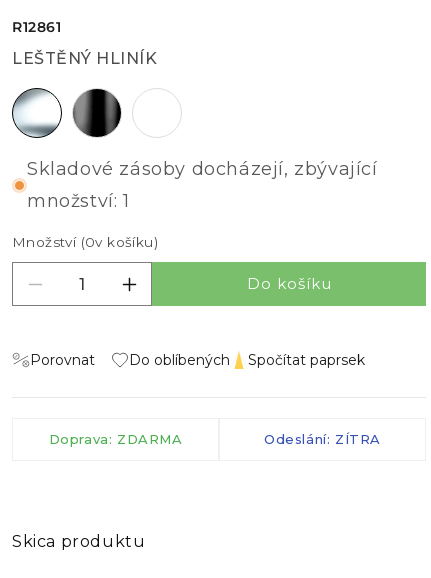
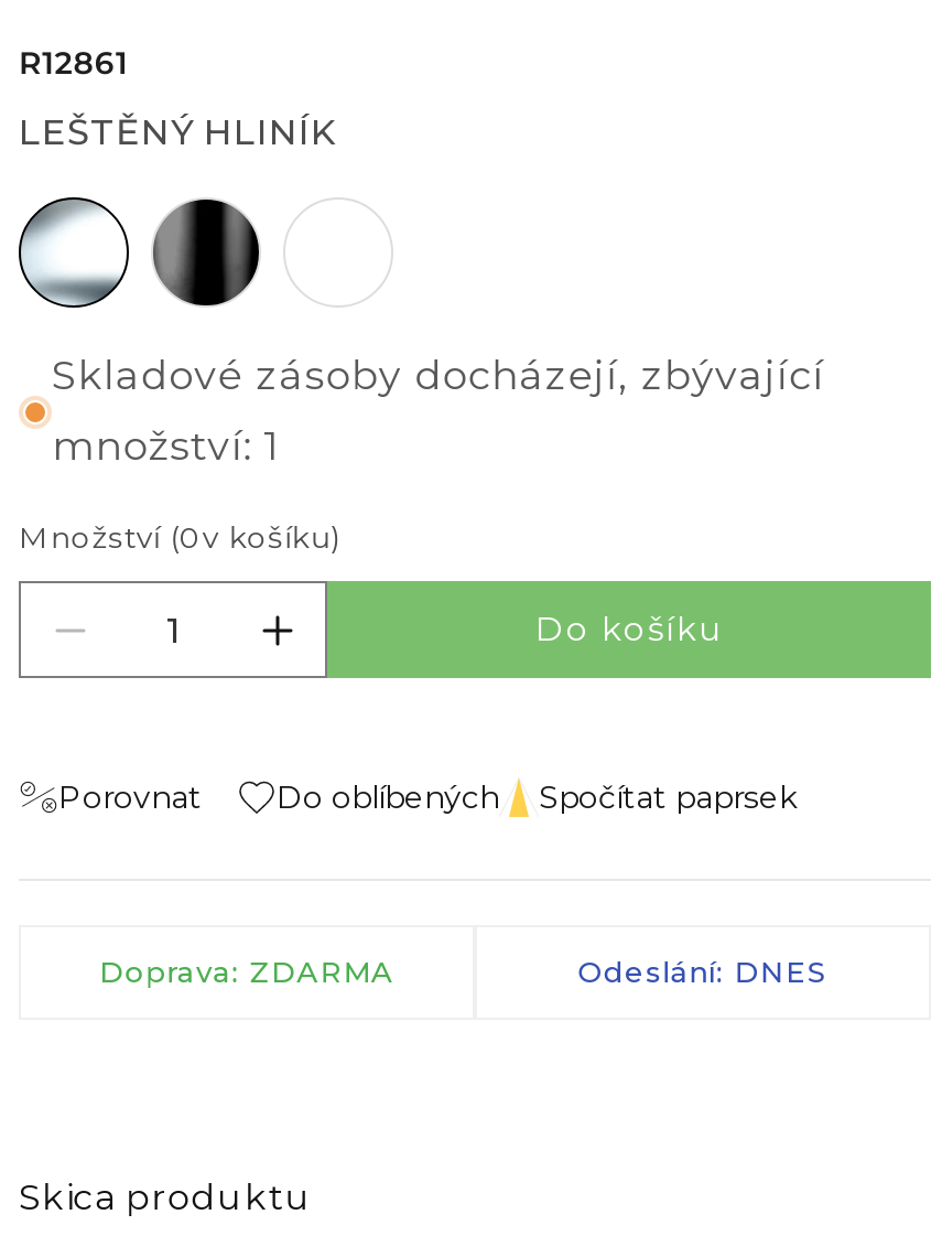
- Odeslání: ZÍTRA
+ Odeslání: DNES
